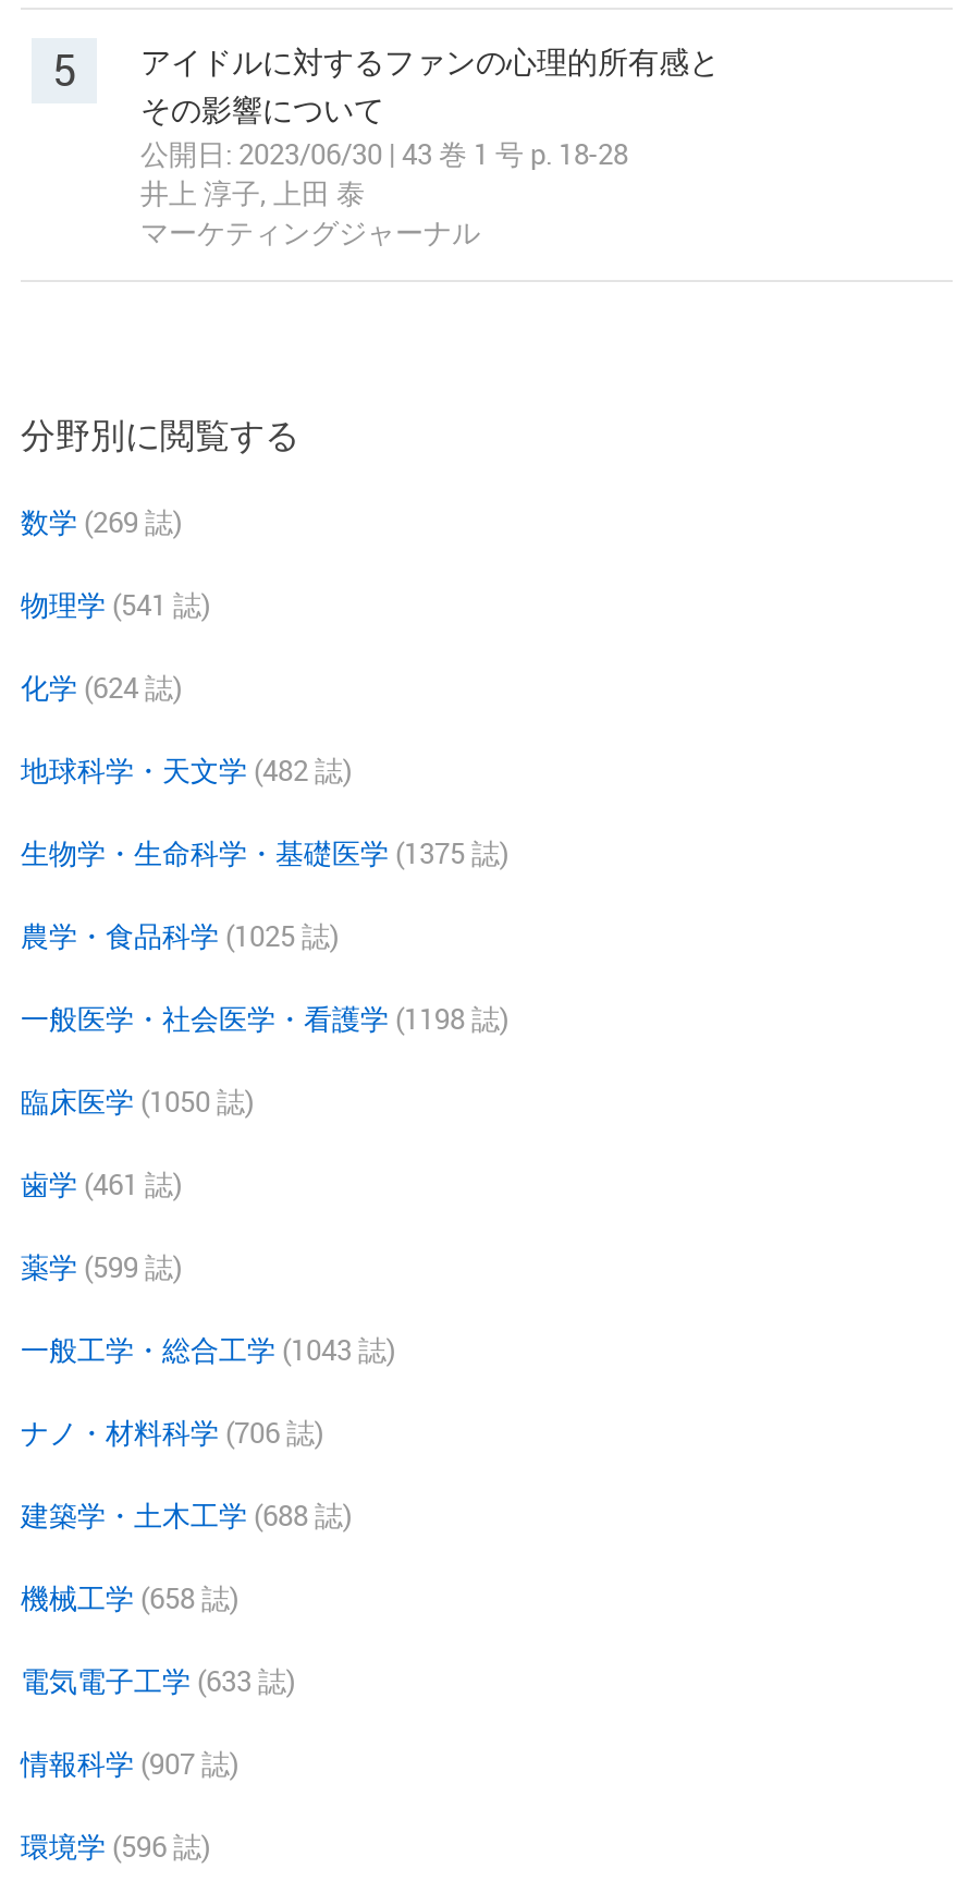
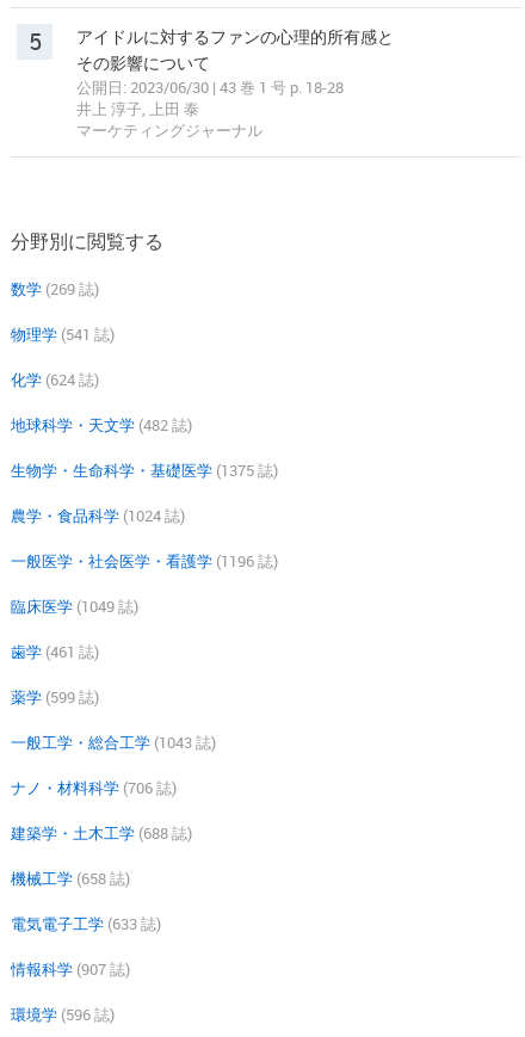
- 農学・食品科学 (1025 誌)
+ 農学・食品科学 (1024 誌)

- 一般医学・社会医学・看護学 (1198 誌)
+ 一般医学・社会医学・看護学 (1196 誌)

- 臨床医学 (1050 誌)
+ 臨床医学 (1049 誌)
